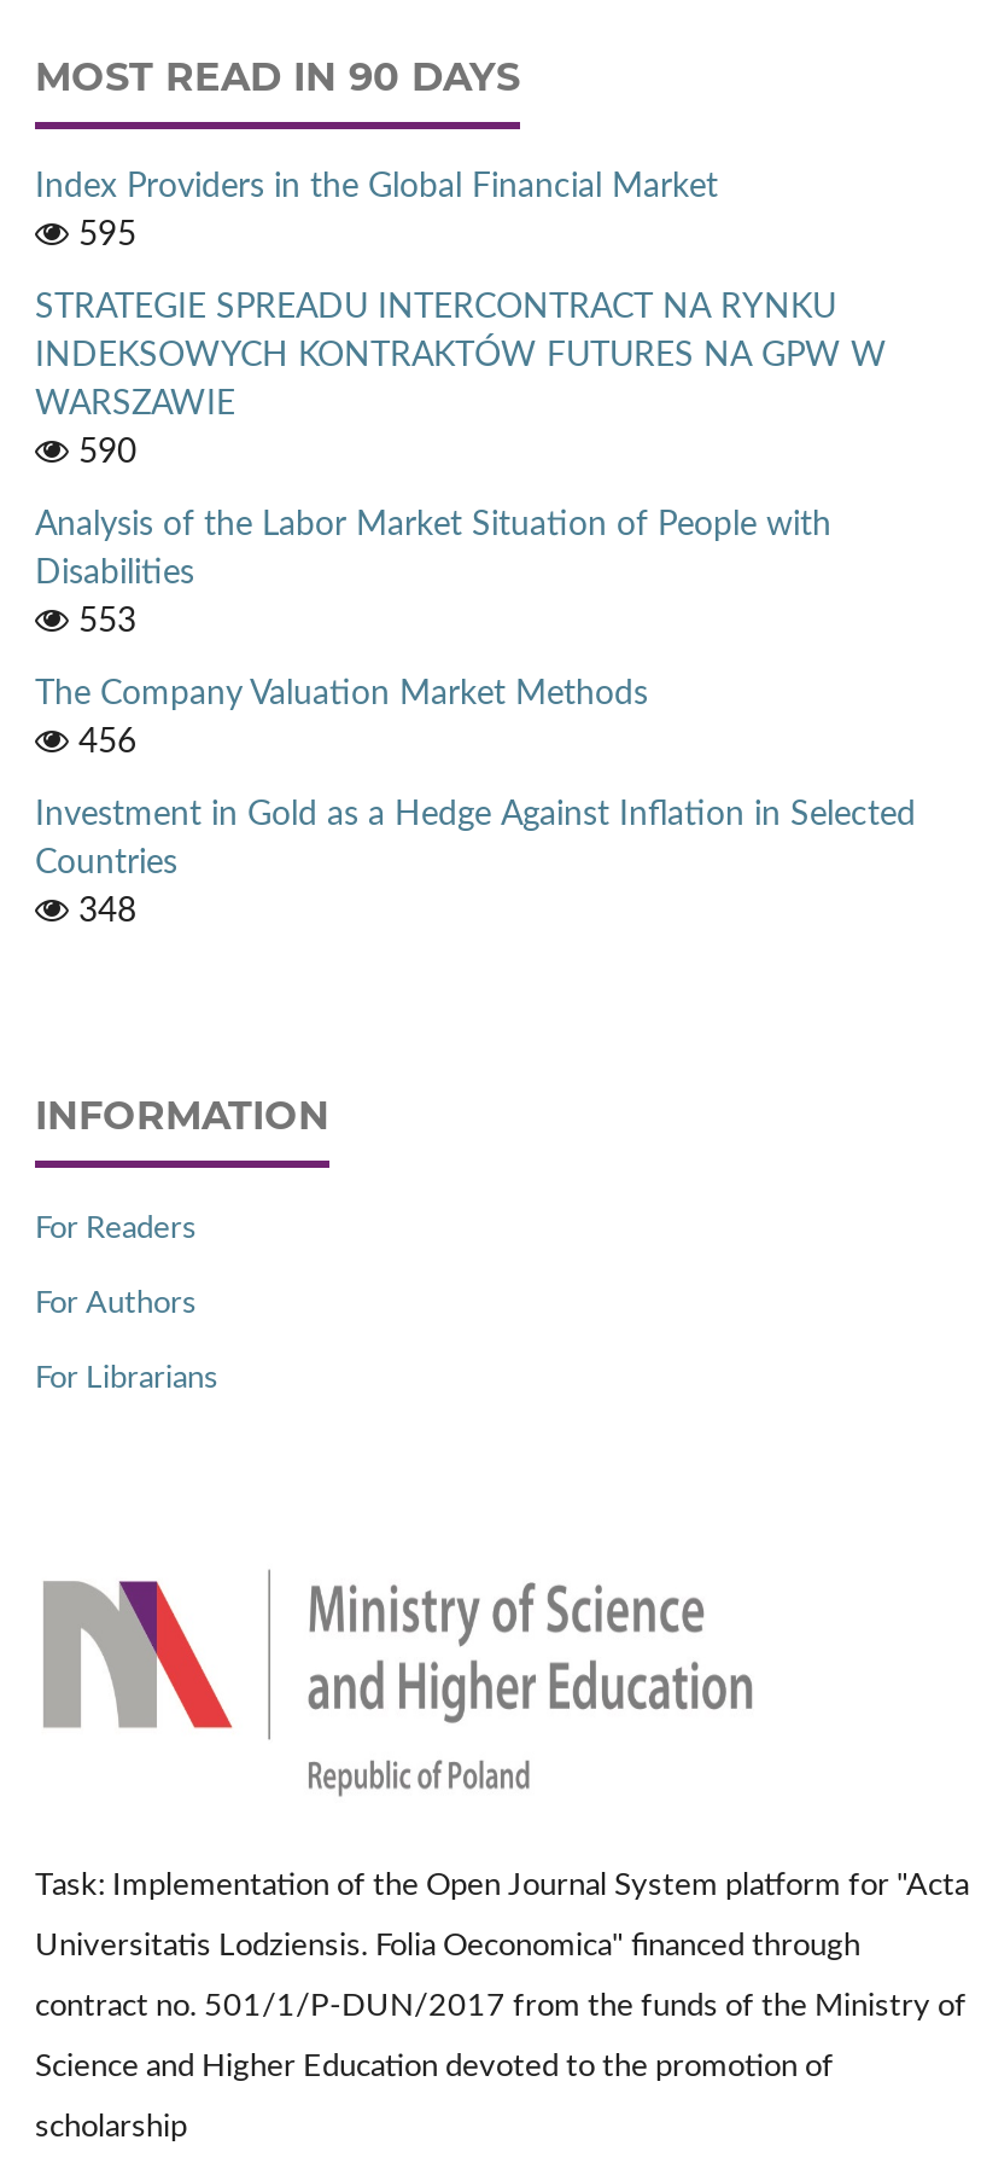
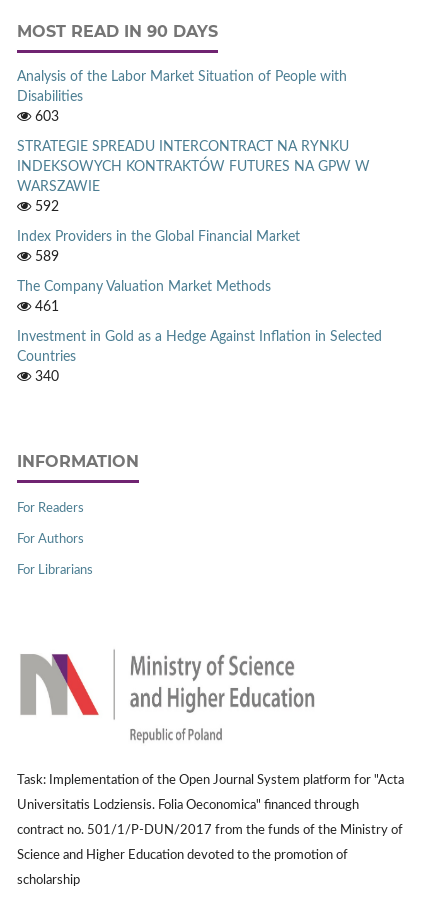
moved down: Index Providers in the Global Financial Market

- 595
+ 603

moved down: STRATEGIE SPREADU INTERCONTRACT NA RYNKU | INDEKSOWYCH KONTRAKTÓW FUTURES NA GPW W | WARSZAWIE

- 590
+ 592

moved up: Analysis of the Labor Market Situation of People with | Disabilities

- 553
+ 589

- 456
+ 461

- 348
+ 340
